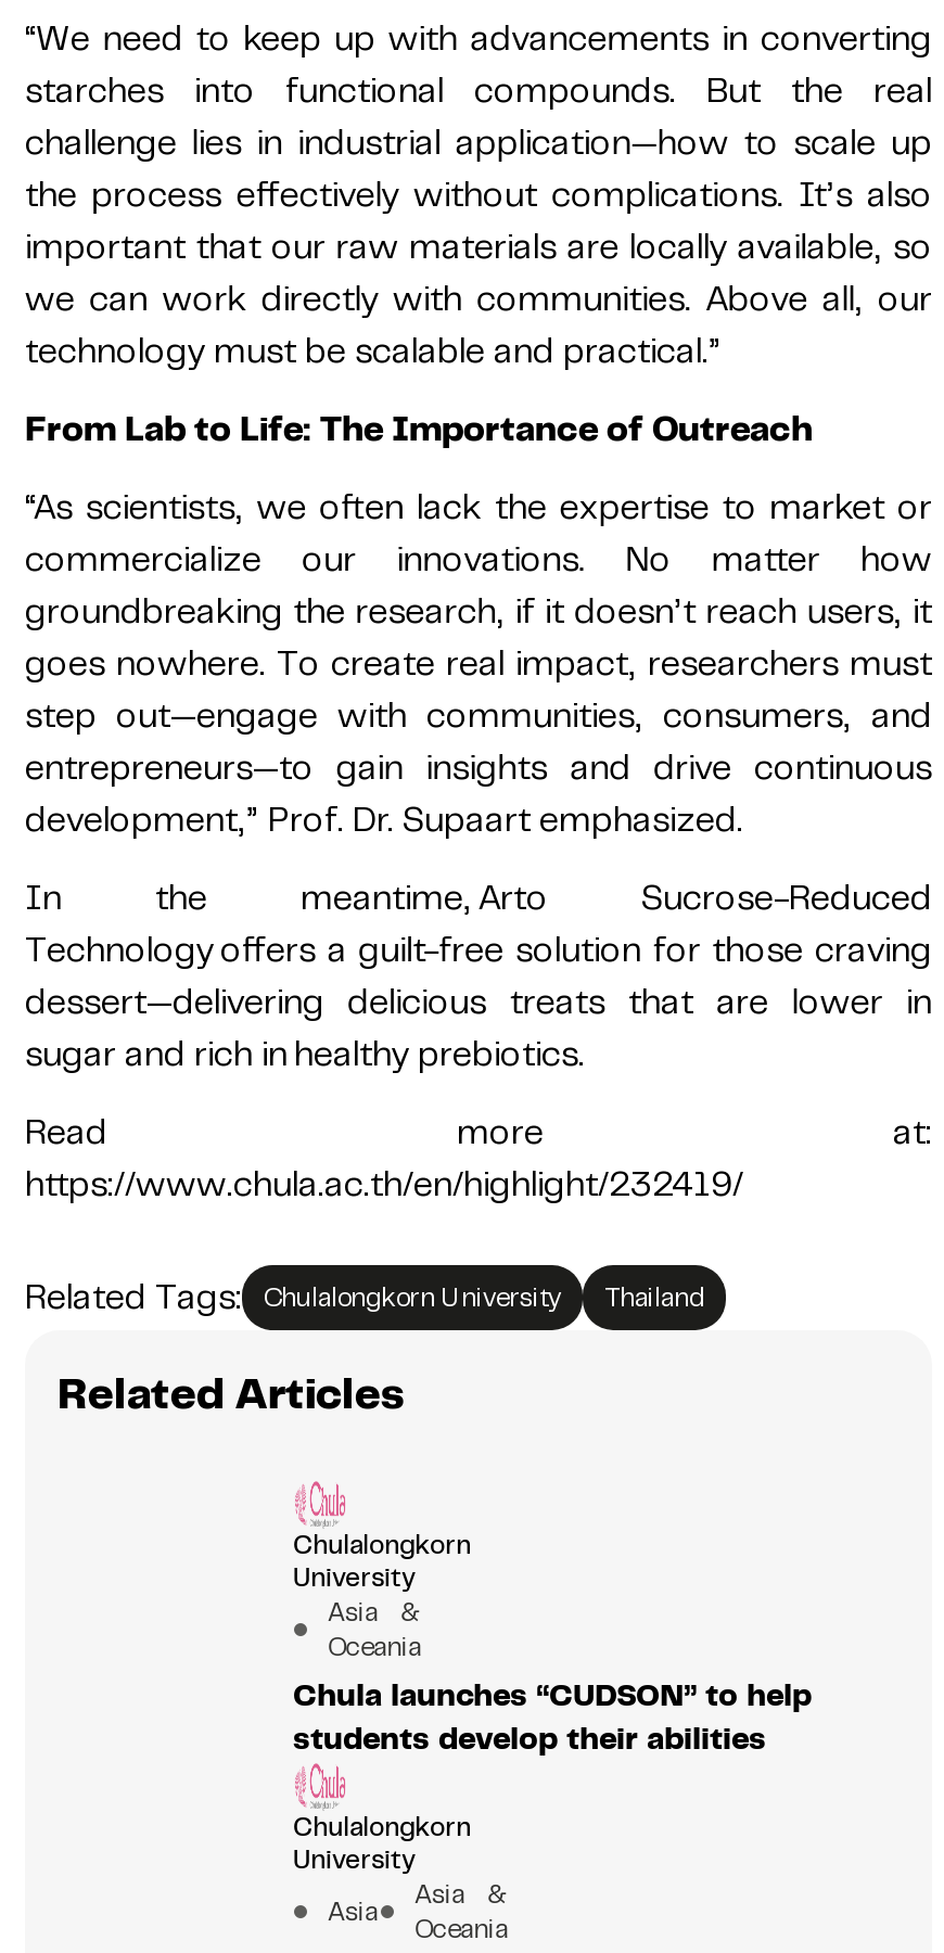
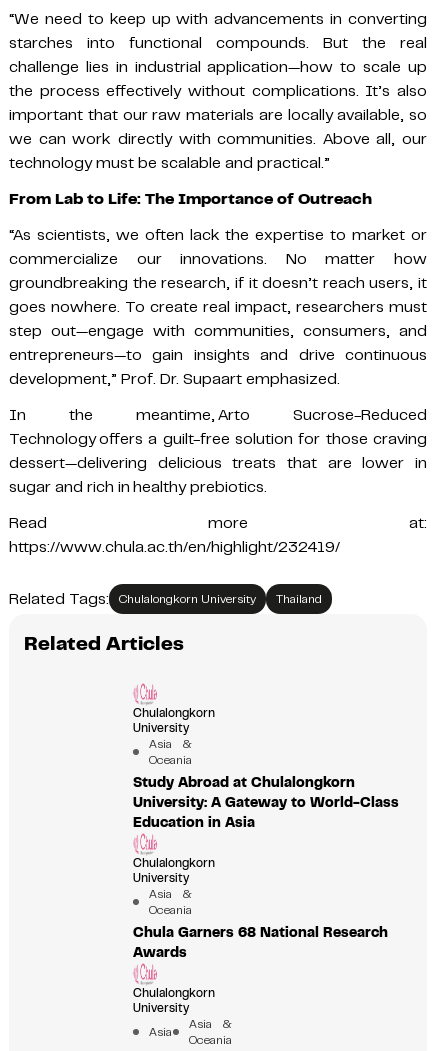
- Chula launches “CUDSON” to help
- students develop their abilities
+ Study Abroad at Chulalongkorn
+ University: A Gateway to World-Class
+ Education in Asia
+ Chulalongkorn
+ University
+ Asia &
+ Oceania
+ Chula Garners 68 National Research
+ Awards
